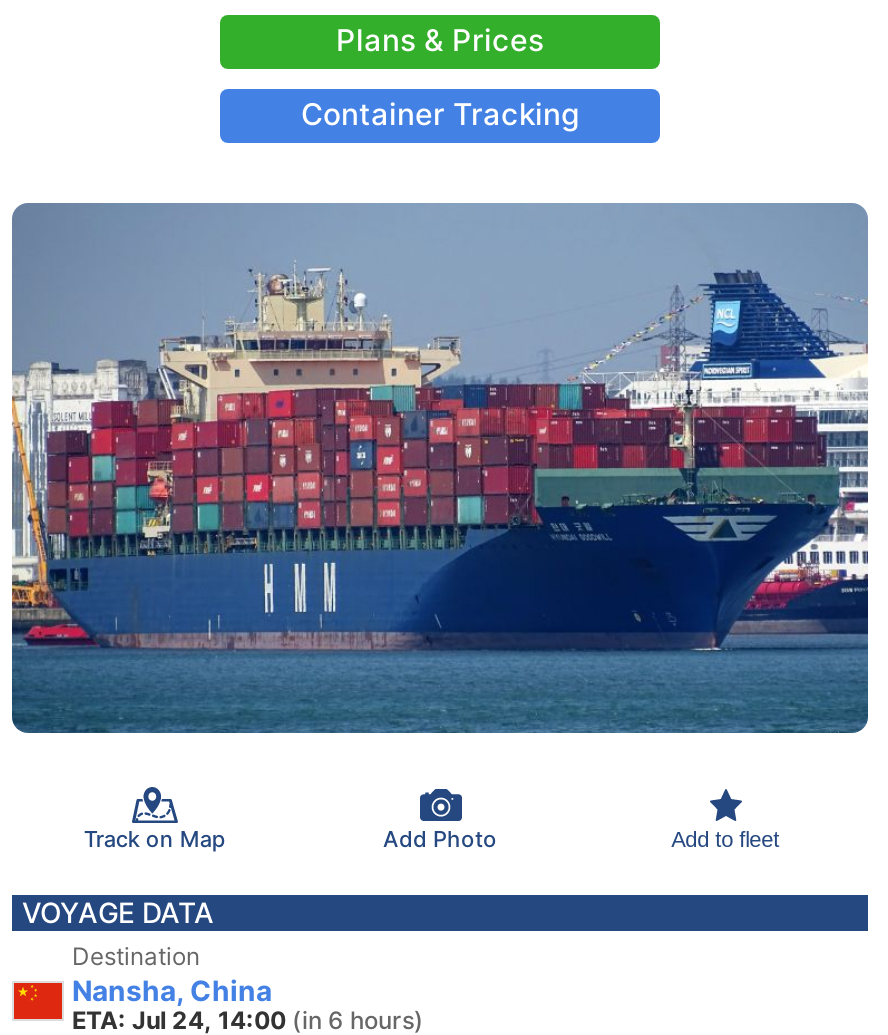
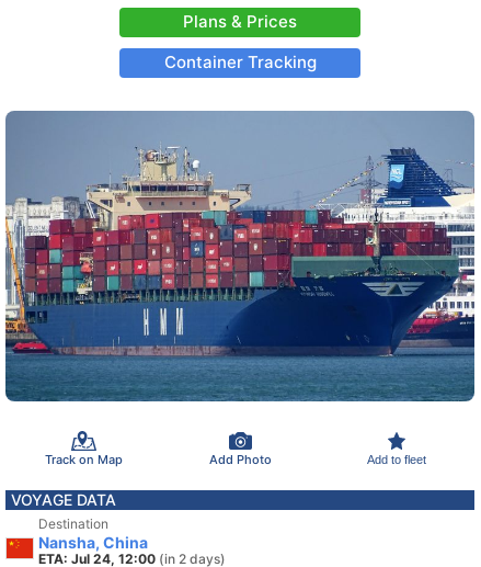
- ETA: Jul 24, 14:00 (in 6 hours)
+ ETA: Jul 24, 12:00 (in 2 days)
